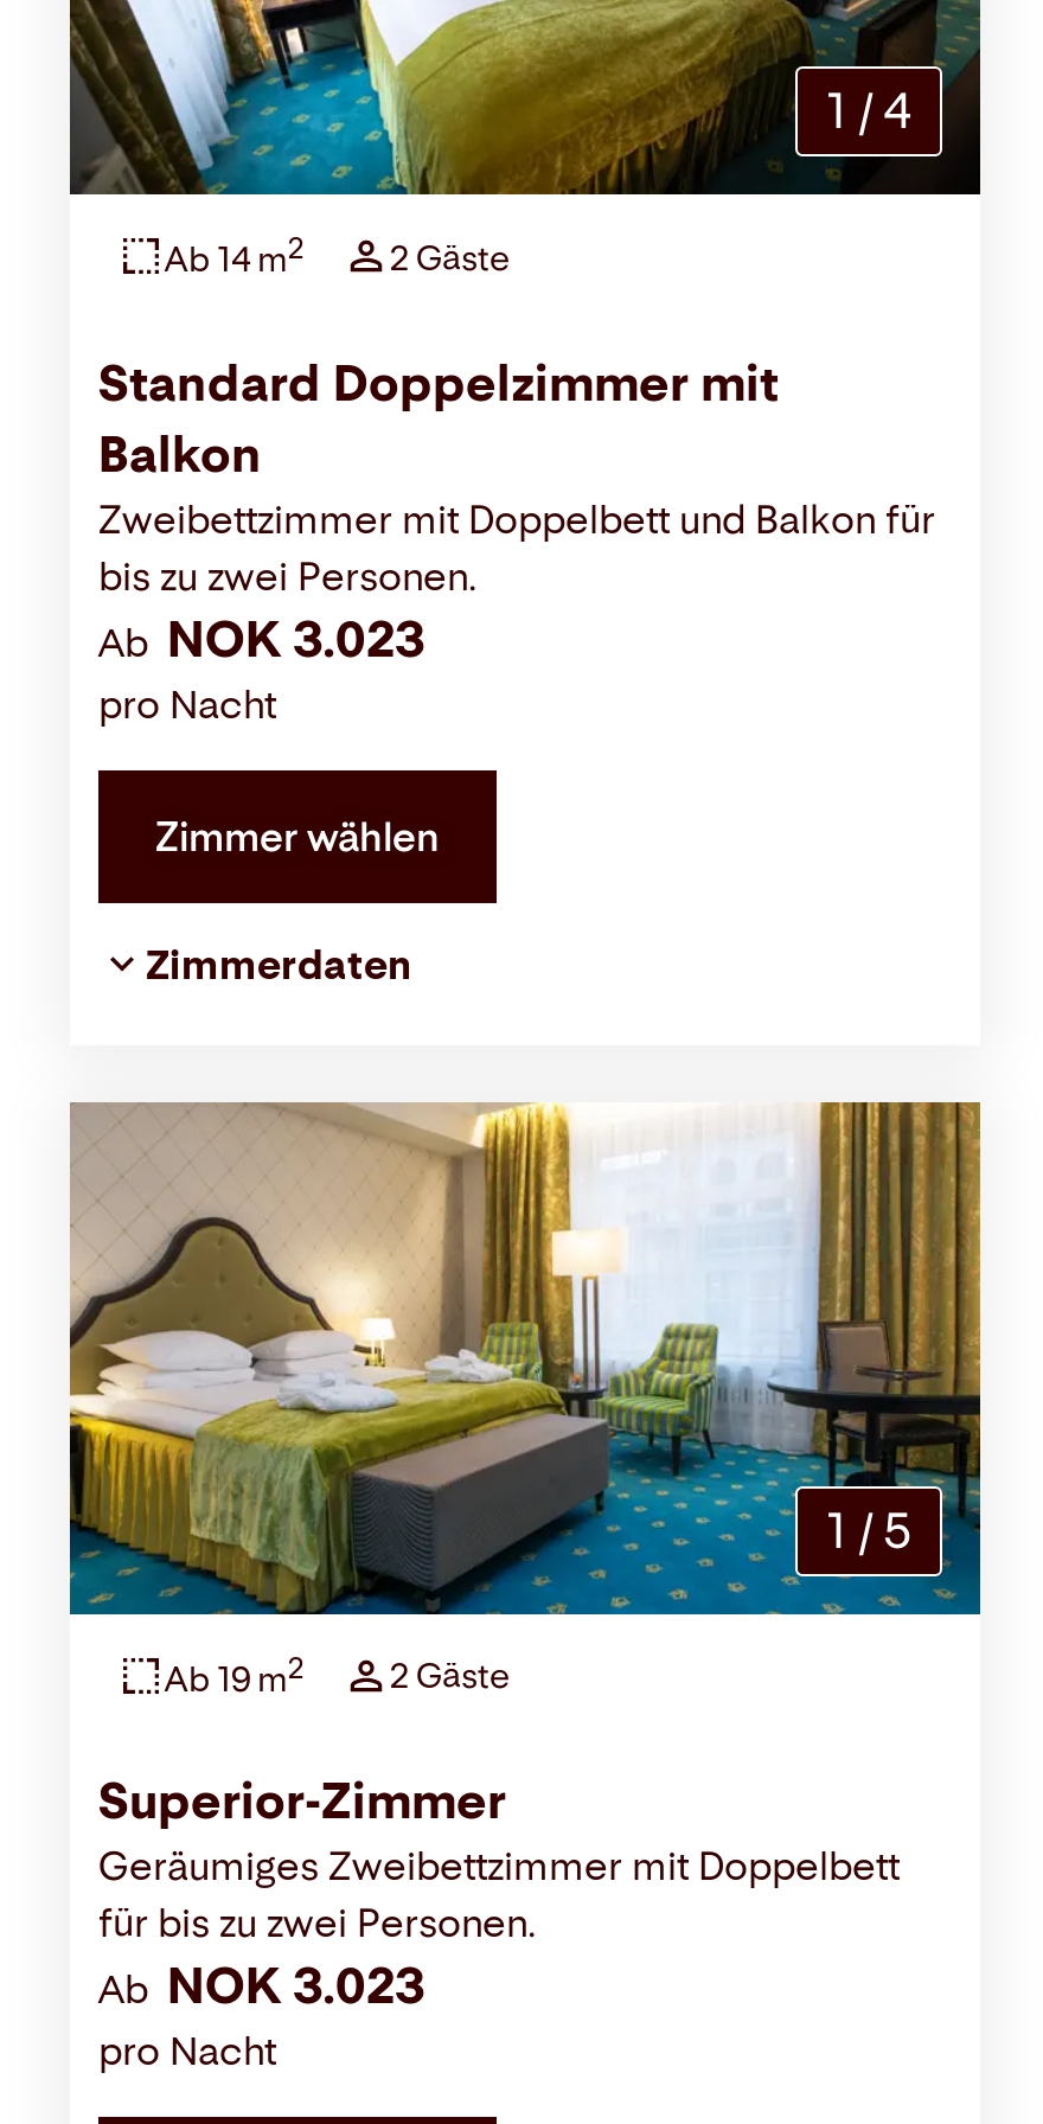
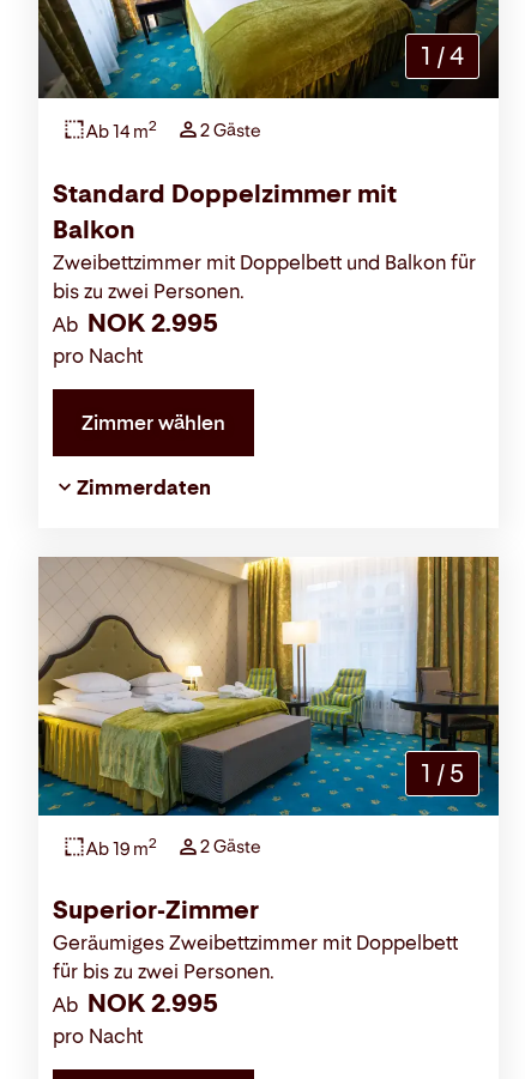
- Ab NOK 3.023
+ Ab NOK 2.995

- Ab NOK 3.023
+ Ab NOK 2.995
